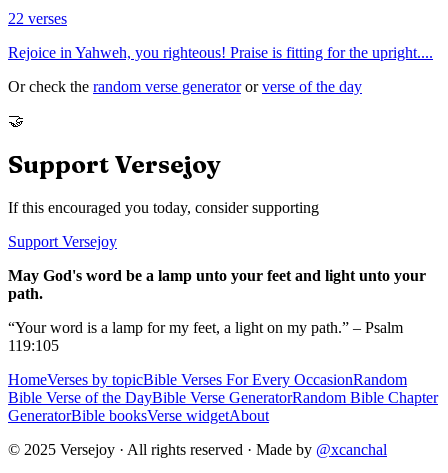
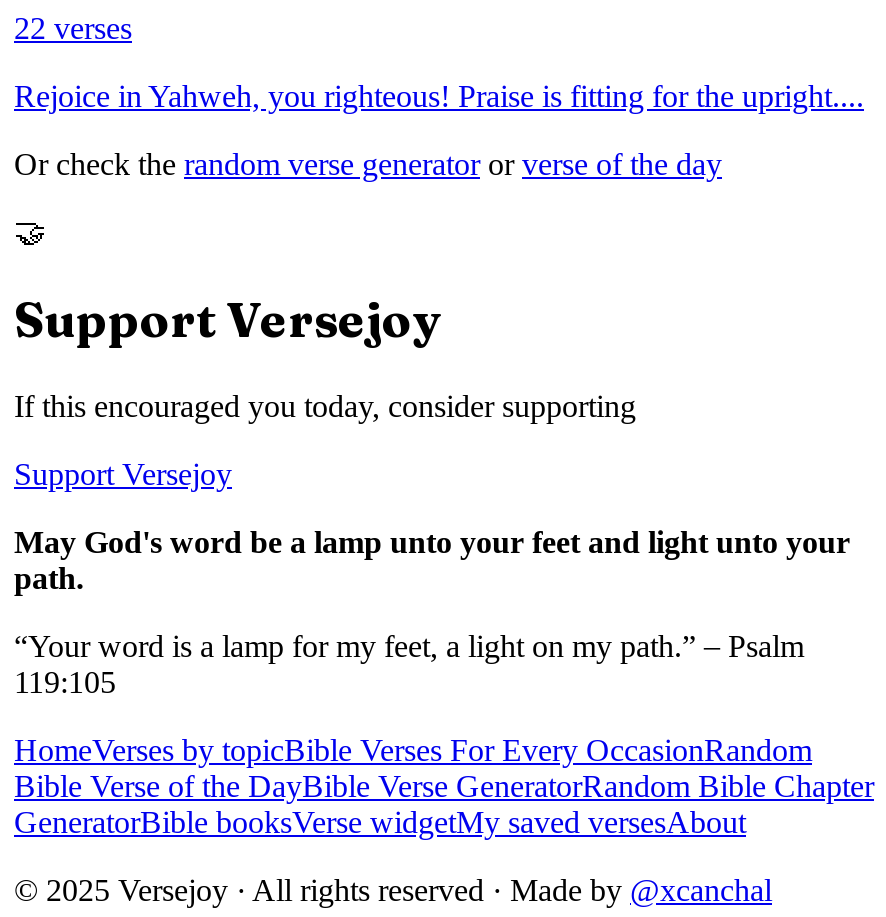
- GeneratorBible booksVerse widgetAbout
+ GeneratorBible booksVerse widgetMy saved versesAbout
